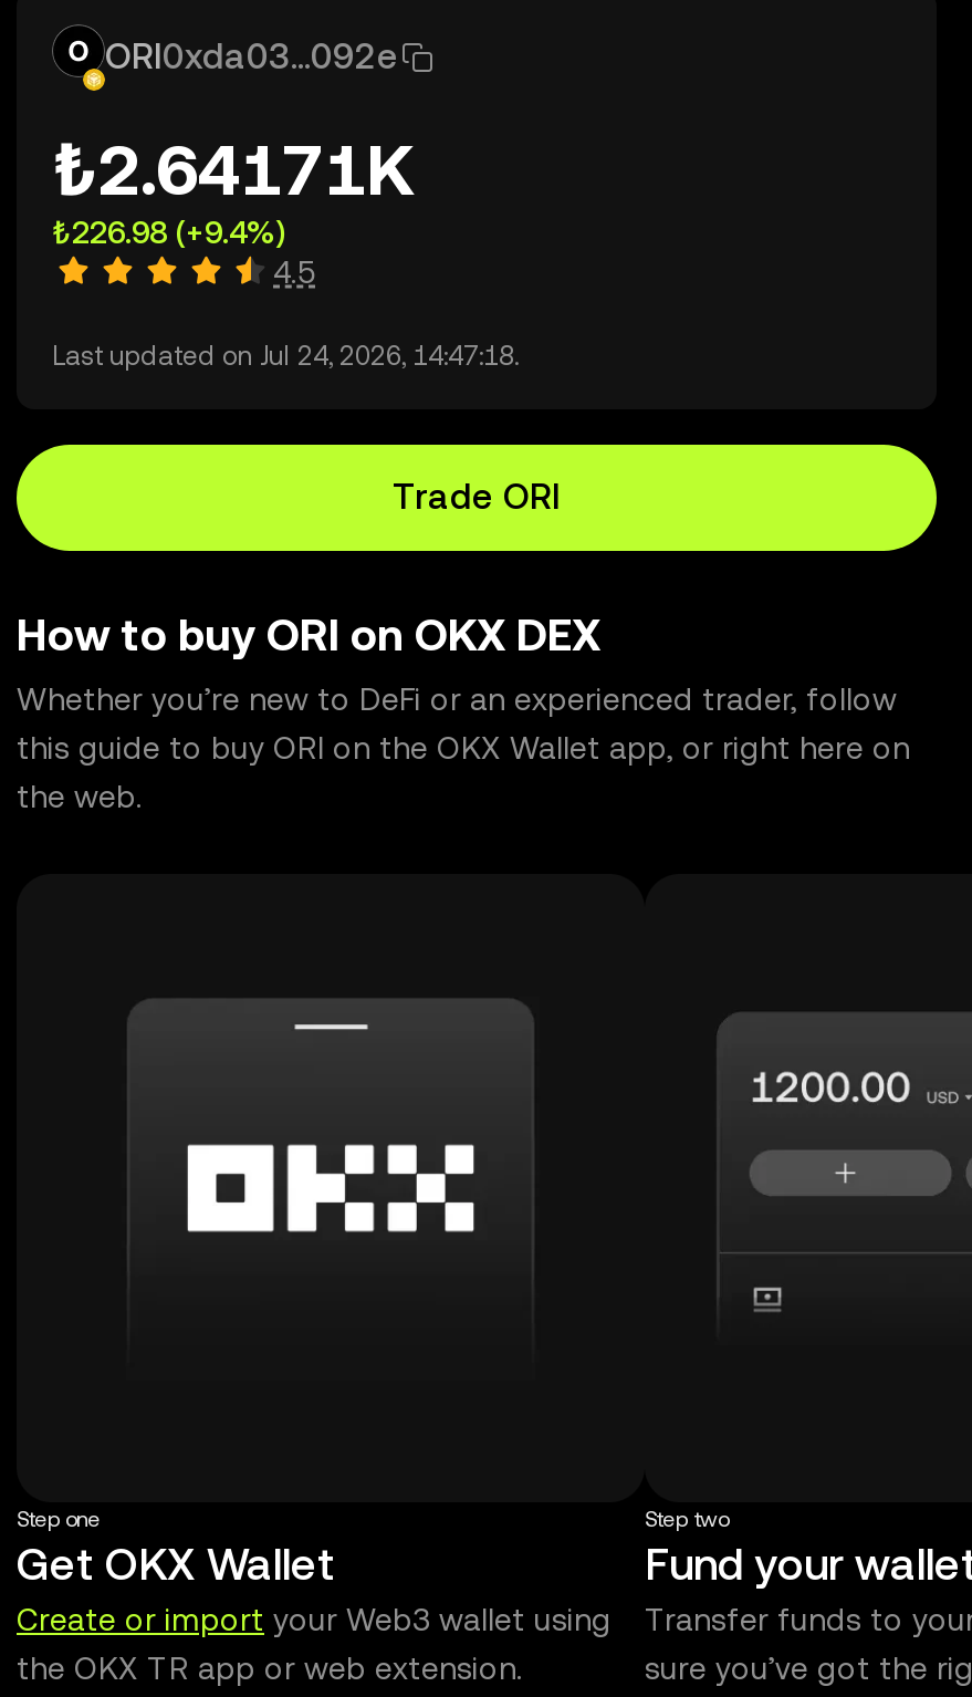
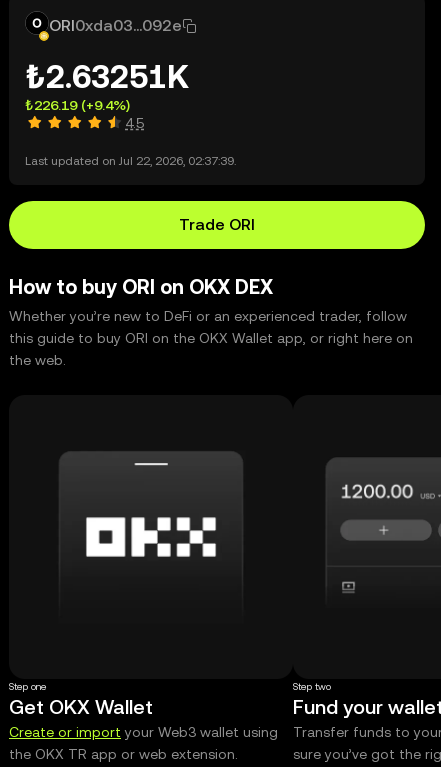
- ₺2.64171K
- ₺226.98 (+9.4%)
+ ₺2.63251K
+ ₺226.19 (+9.4%)

- Last updated on Jul 24, 2026, 14:47:18.
+ Last updated on Jul 22, 2026, 02:37:39.
